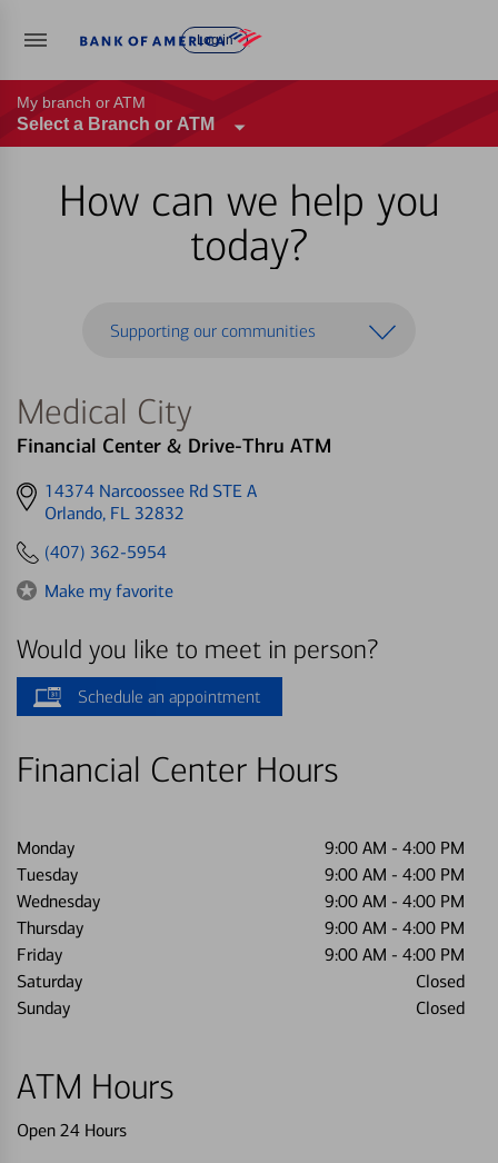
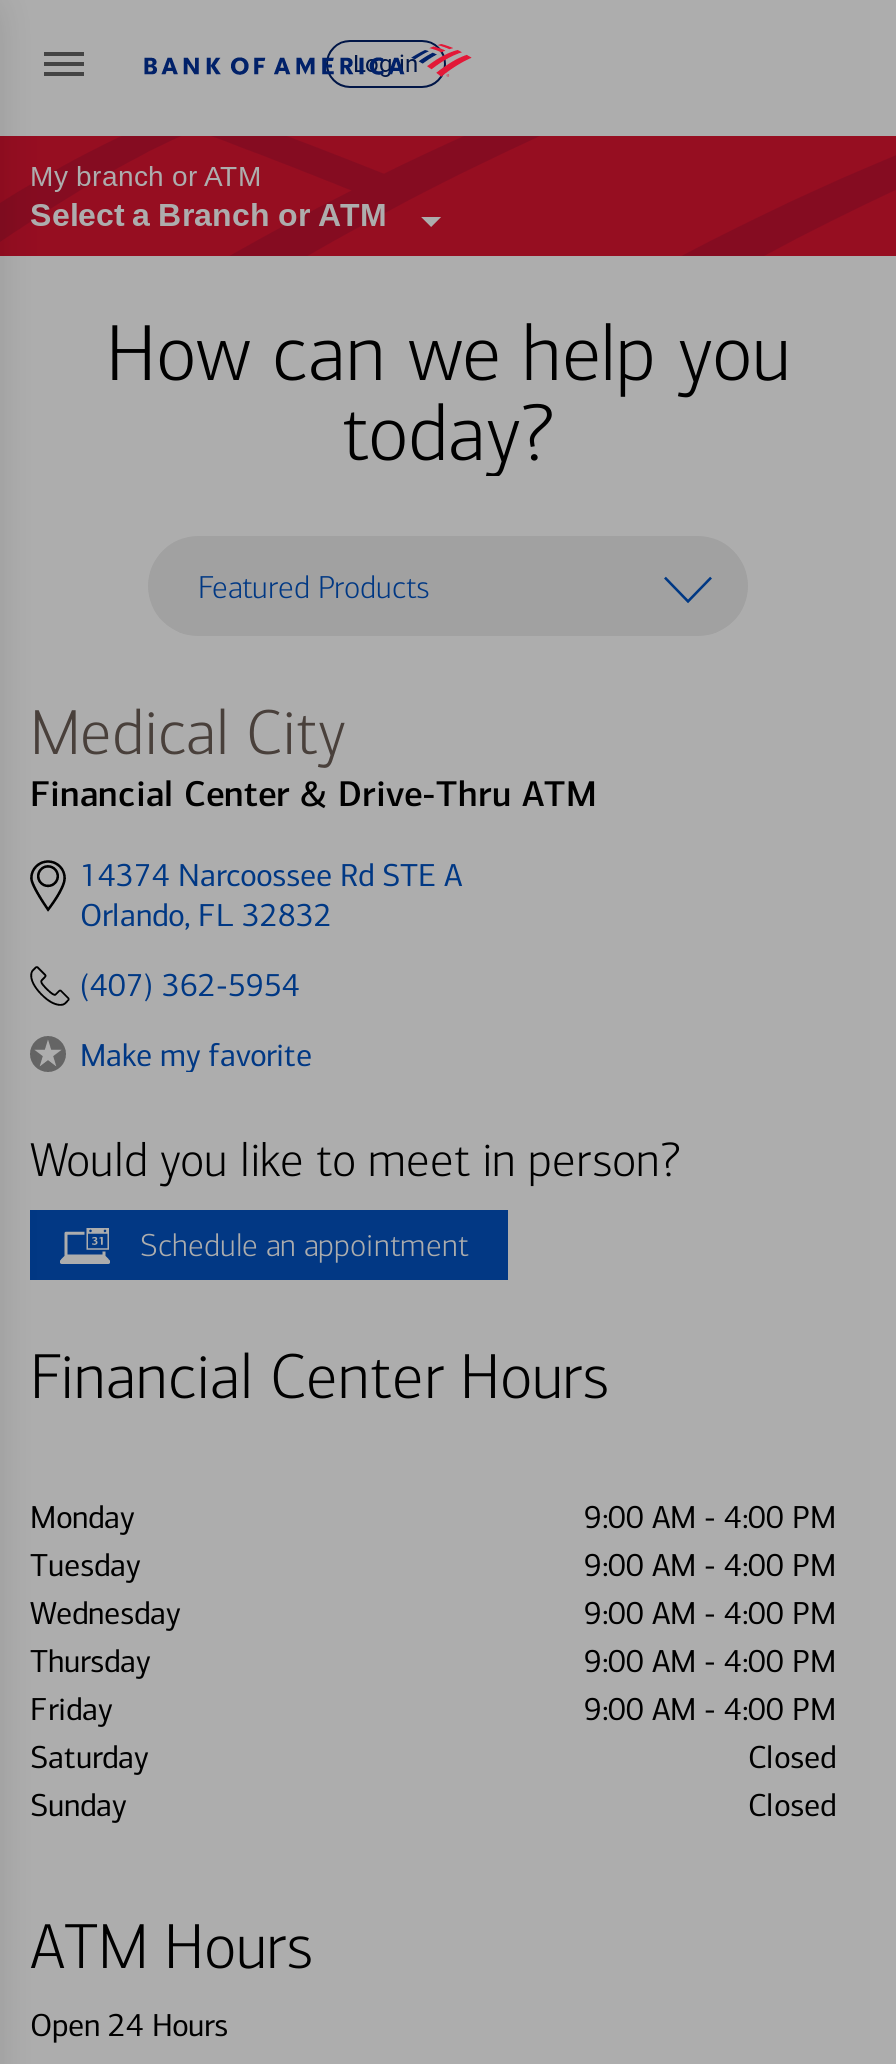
- Supporting our communities
+ Featured Products
